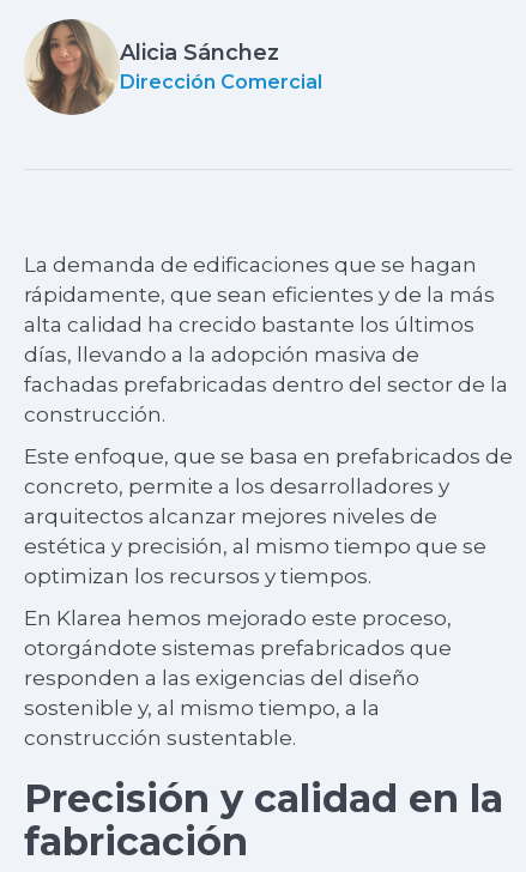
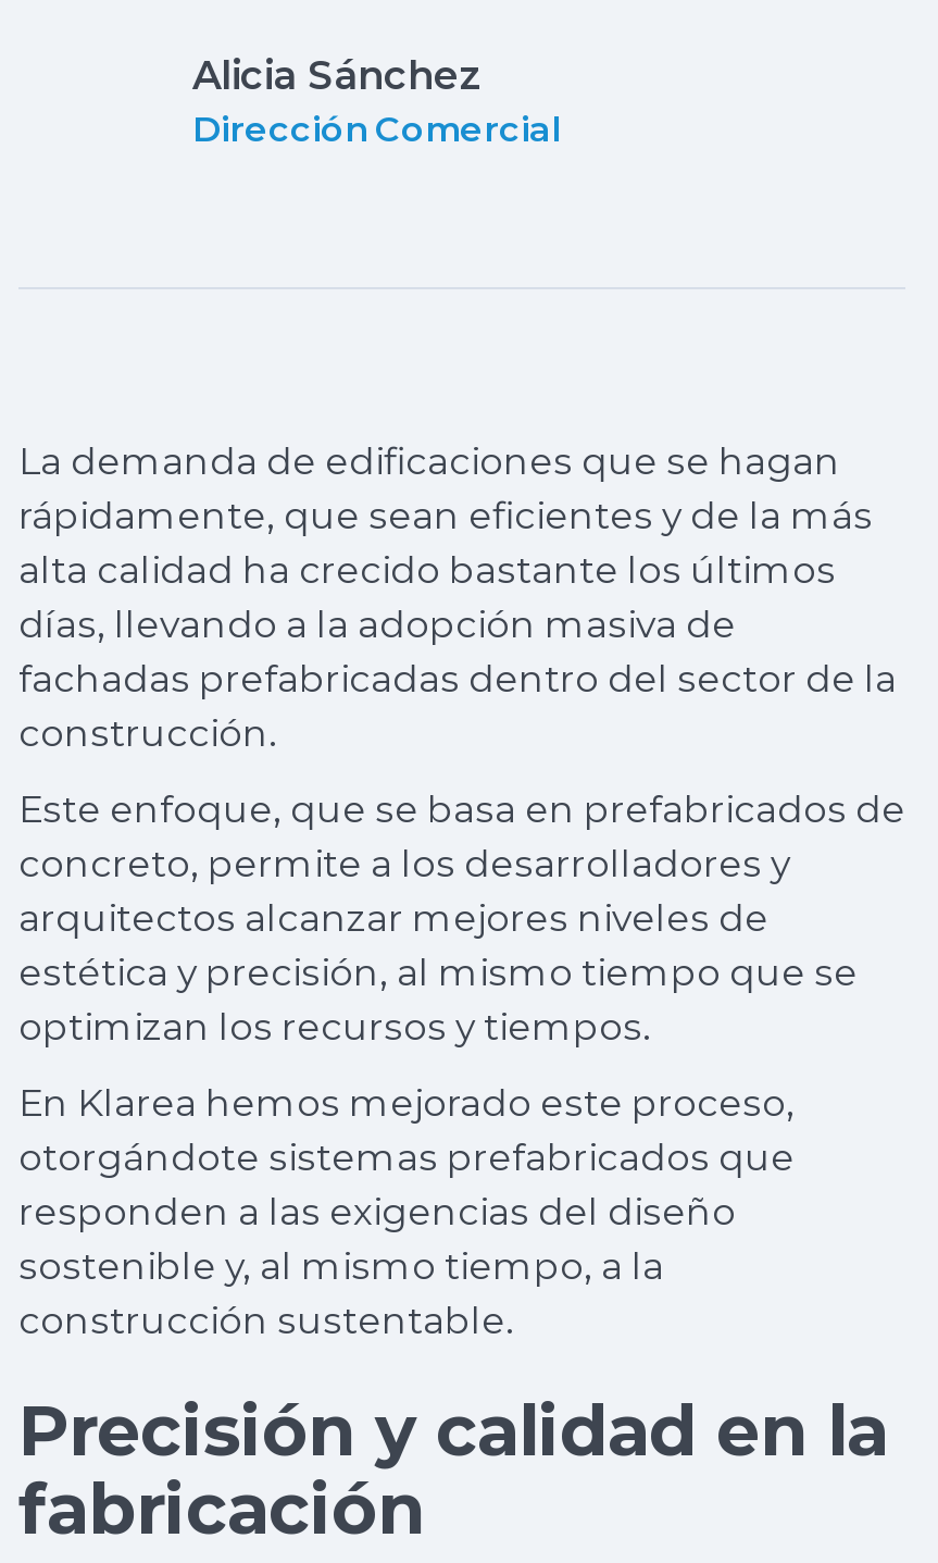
- [image]
